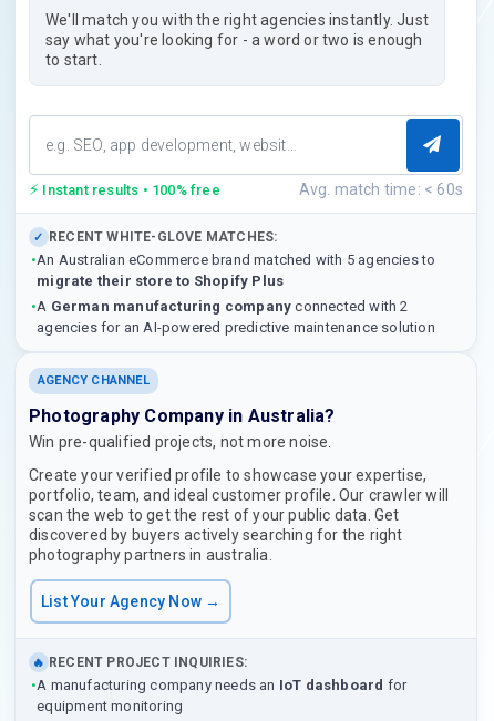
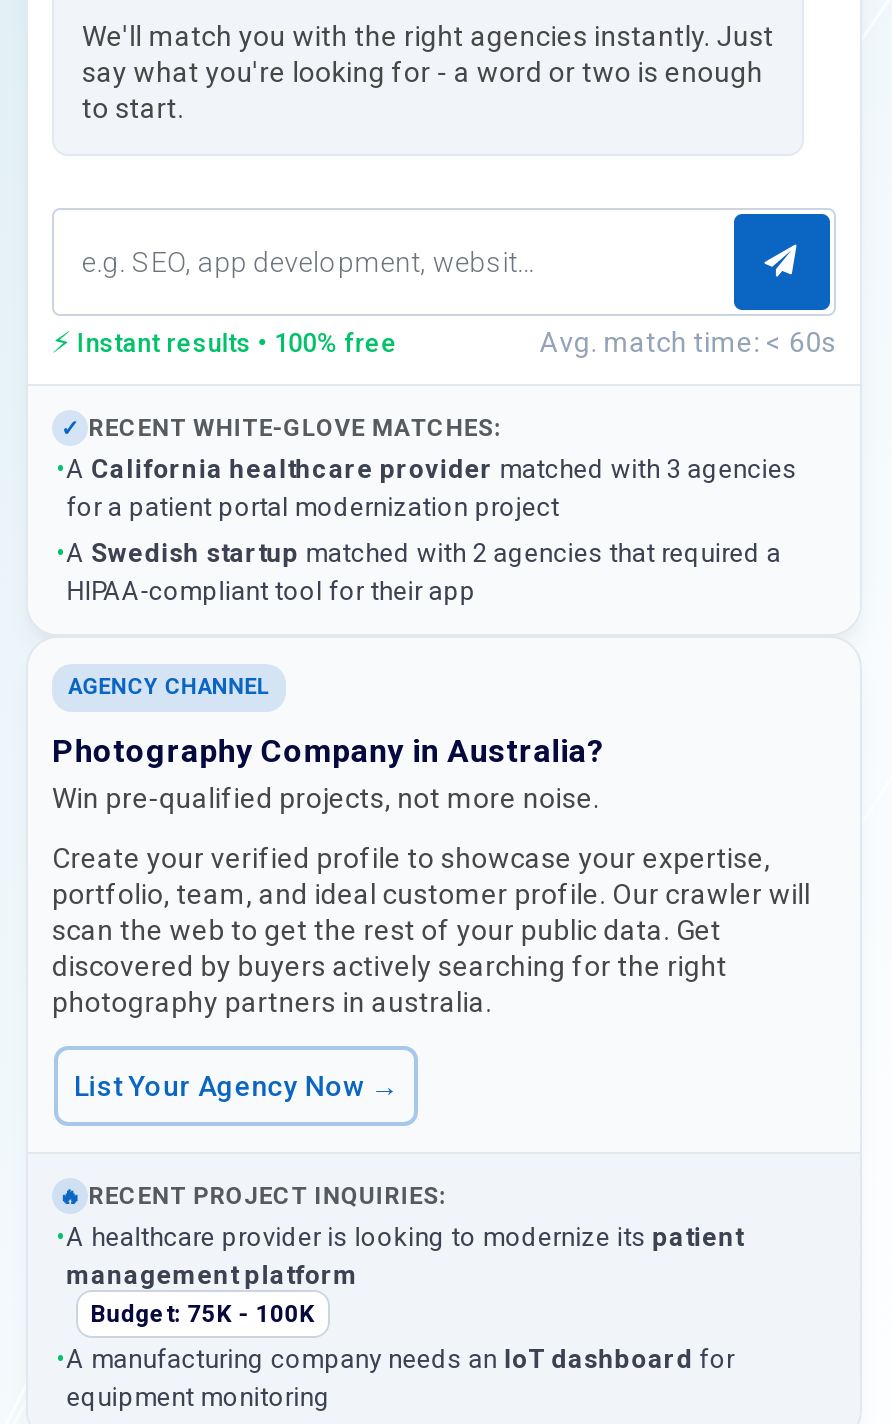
- •An Australian eCommerce brand matched with 5 agencies to
- migrate their store to Shopify Plus
+ •A California healthcare provider matched with 3 agencies
+ for a patient portal modernization project

- •A German manufacturing company connected with 2
- agencies for an AI-powered predictive maintenance solution
+ •A Swedish startup matched with 2 agencies that required a
+ HIPAA-compliant tool for their app

+ •A healthcare provider is looking to modernize its patient
+ management platform
+ Budget: 75K - 100K
